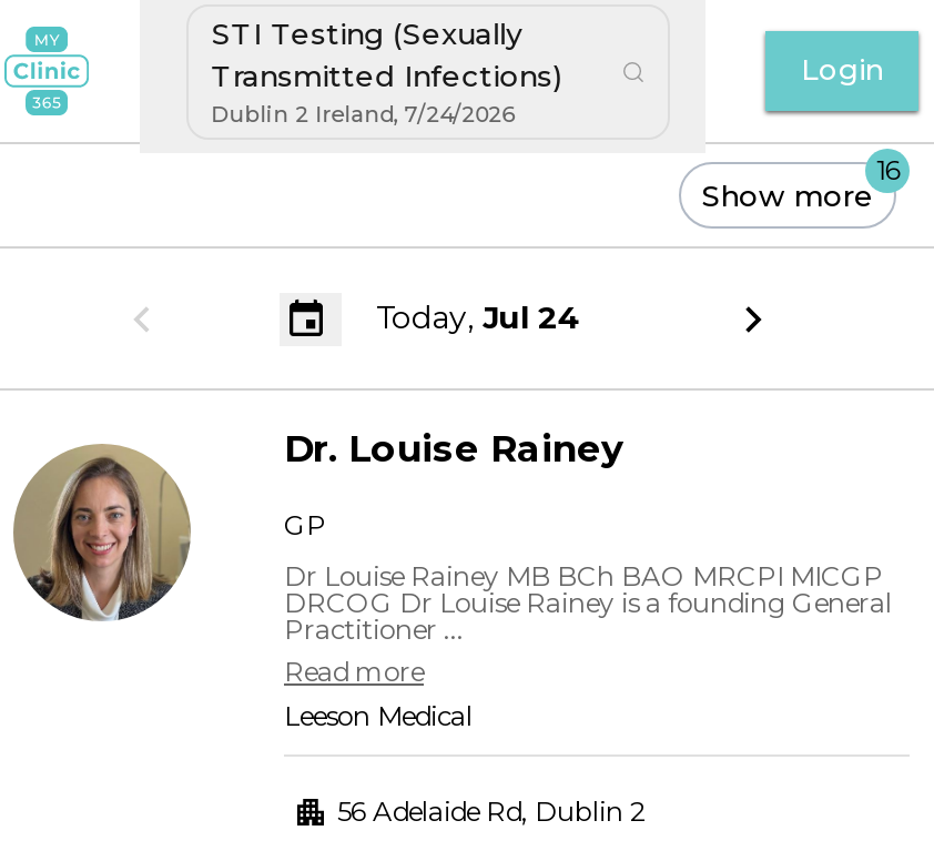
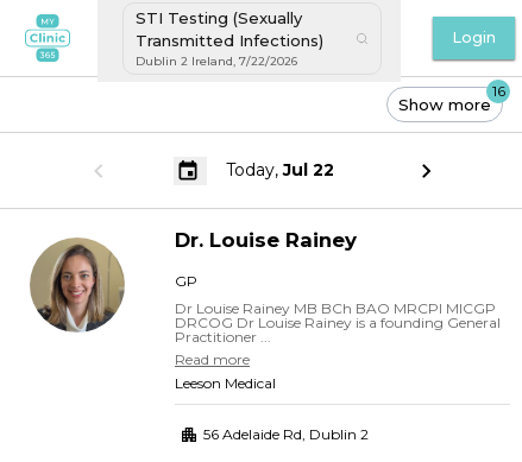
- Dublin 2 Ireland 7/24/2026
+ Dublin 2 Ireland 7/22/2026

- Today, Jul 24
+ Today, Jul 22
